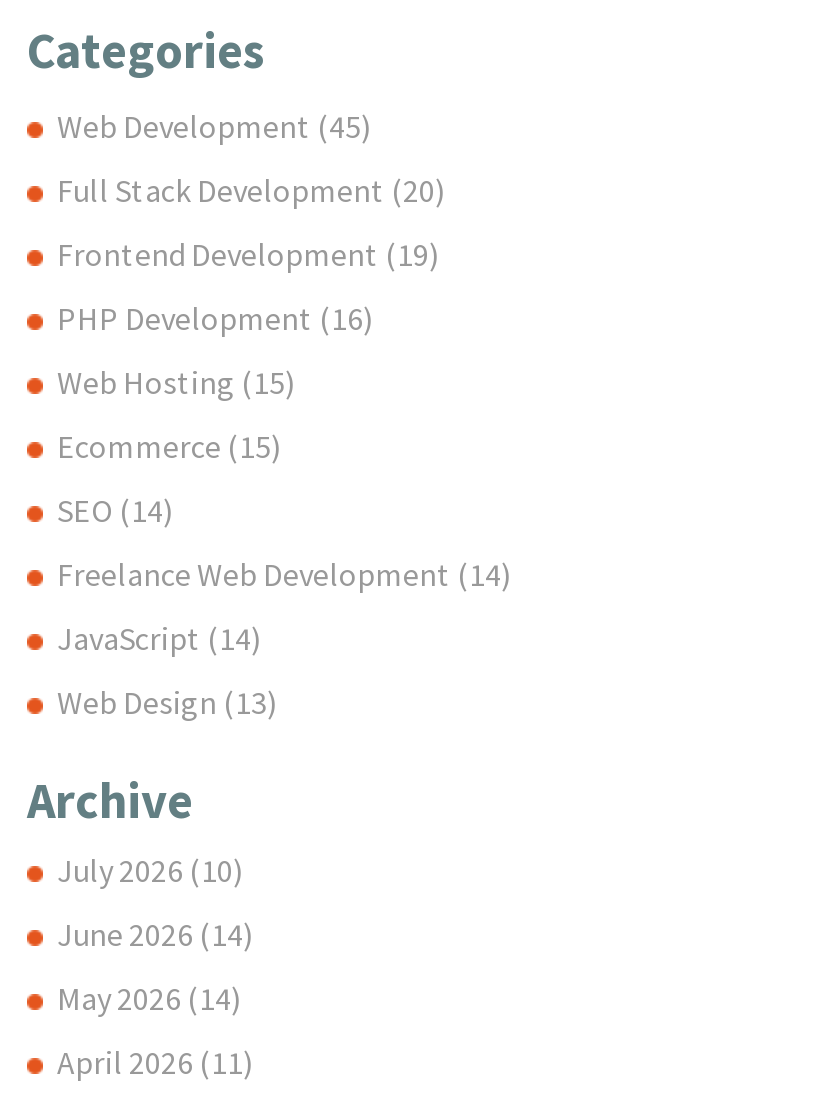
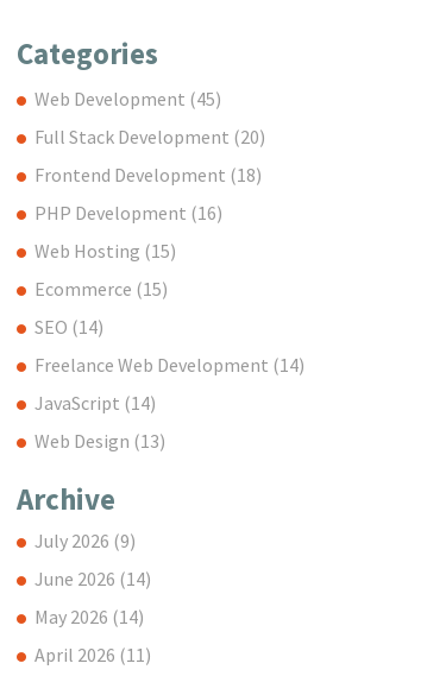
- Frontend Development (19)
+ Frontend Development (18)

- July 2026 (10)
+ July 2026 (9)
